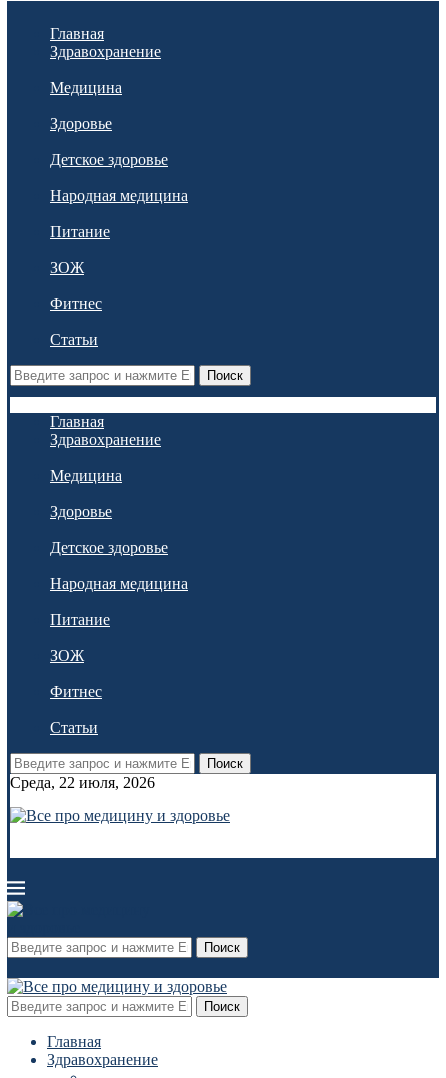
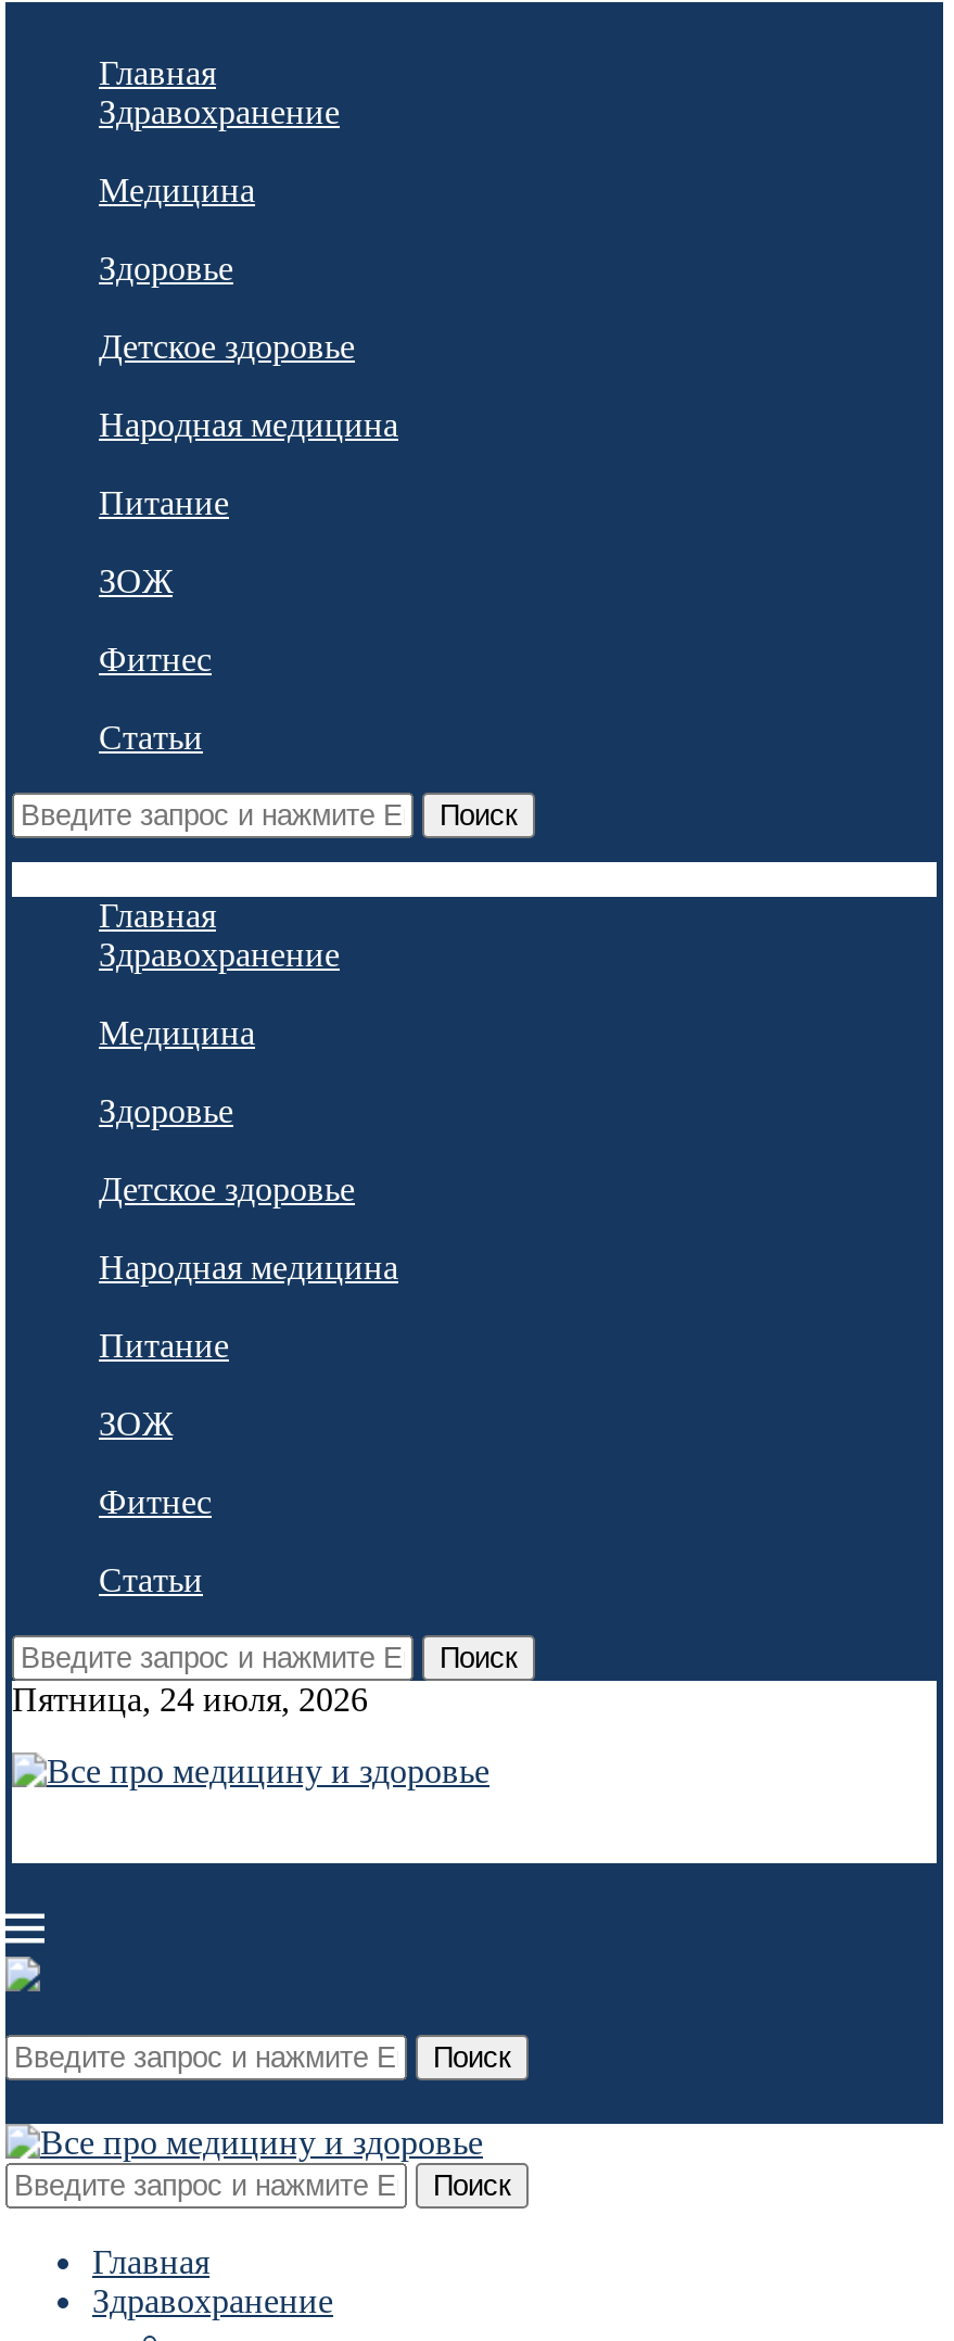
- Среда, 22 июля, 2026
+ Пятница, 24 июля, 2026
